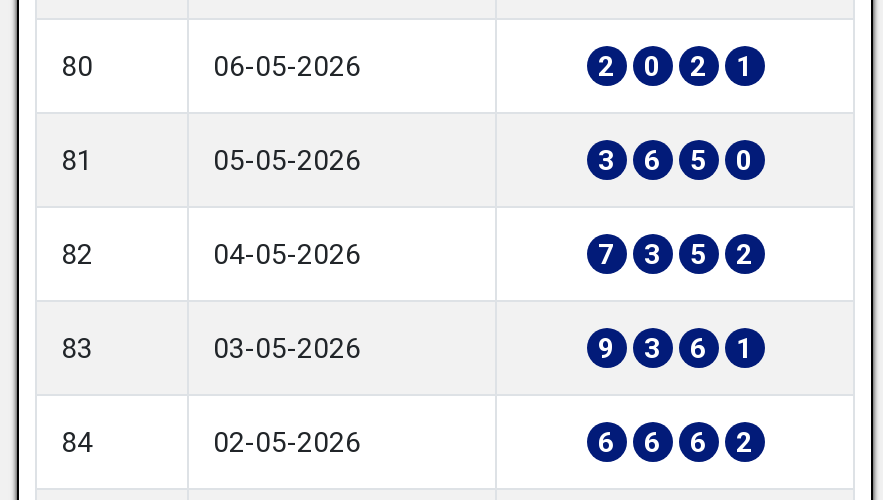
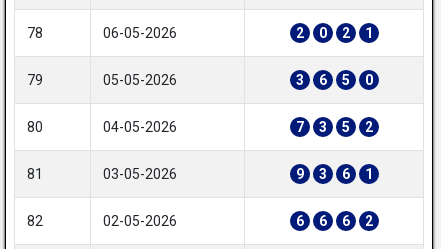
- 80
+ 78

- 81
+ 79

- 82
+ 80

- 83
+ 81

- 84
+ 82
